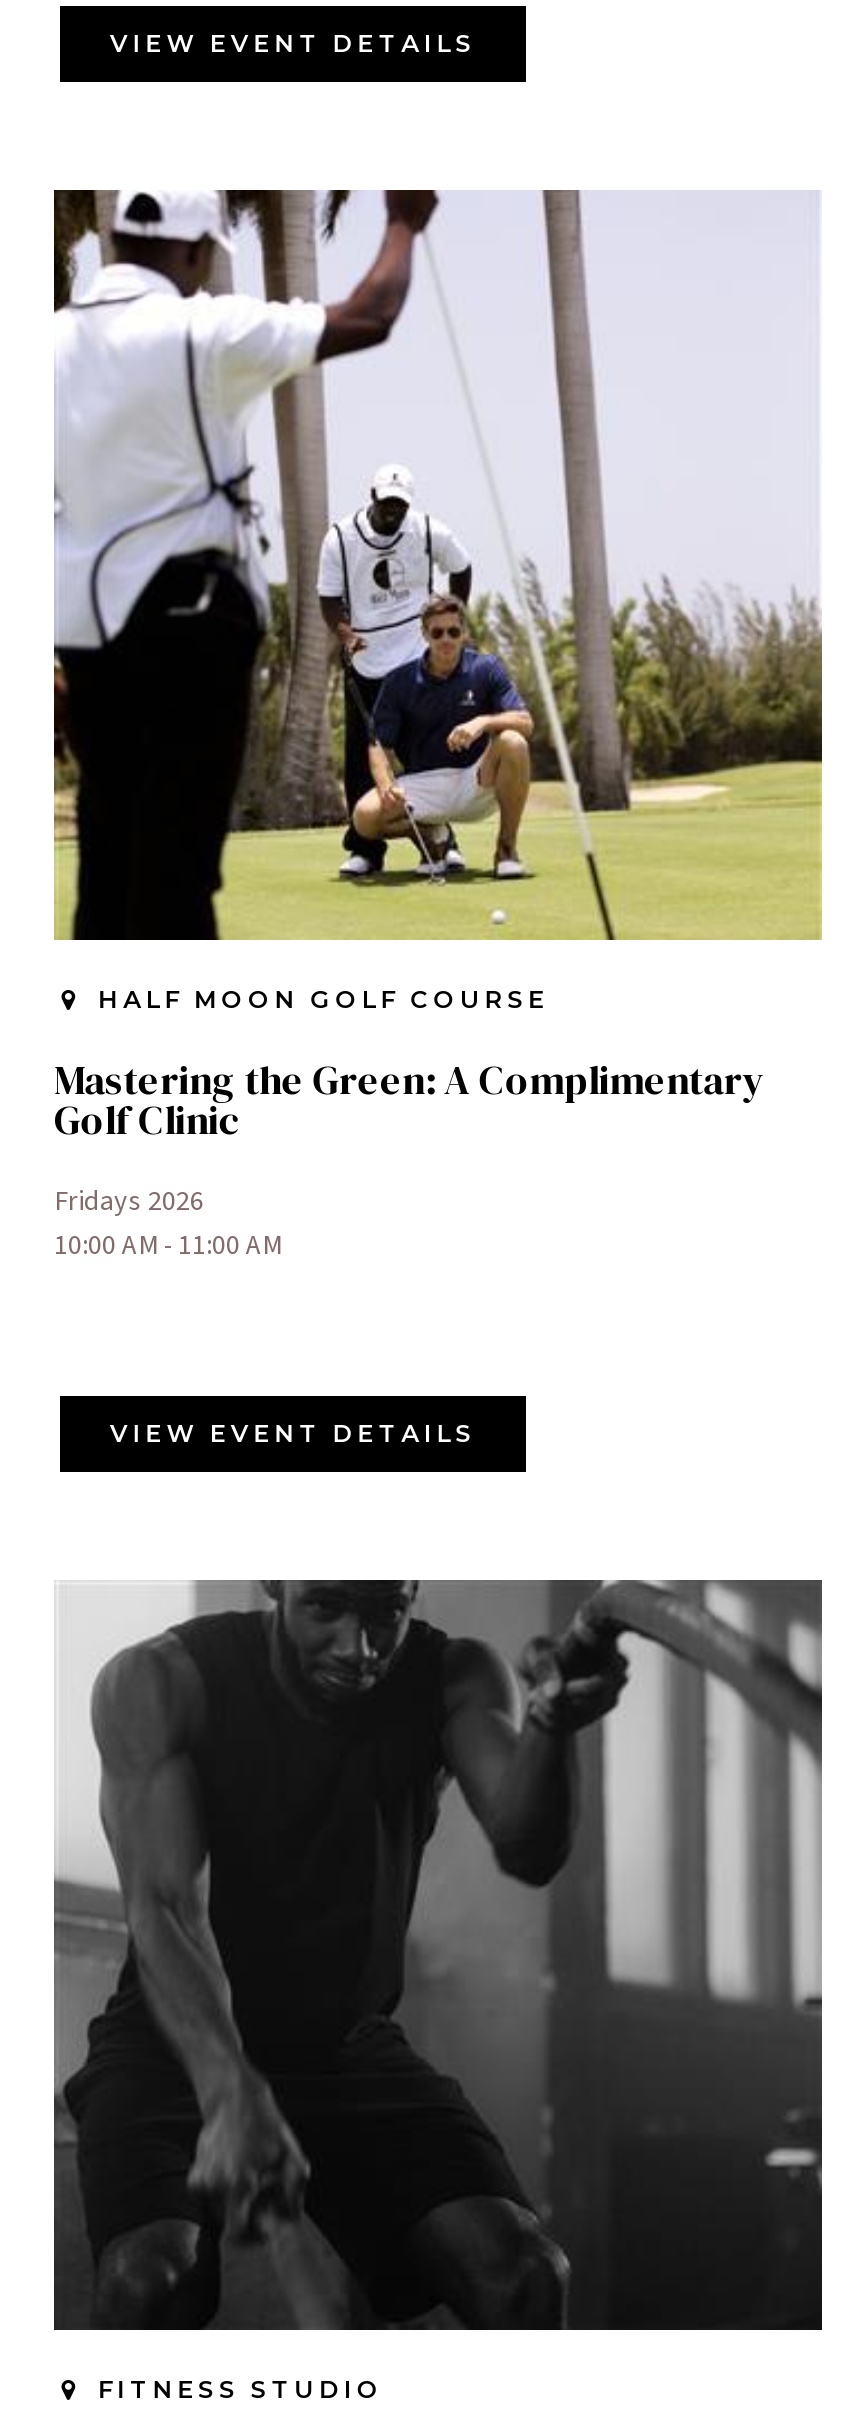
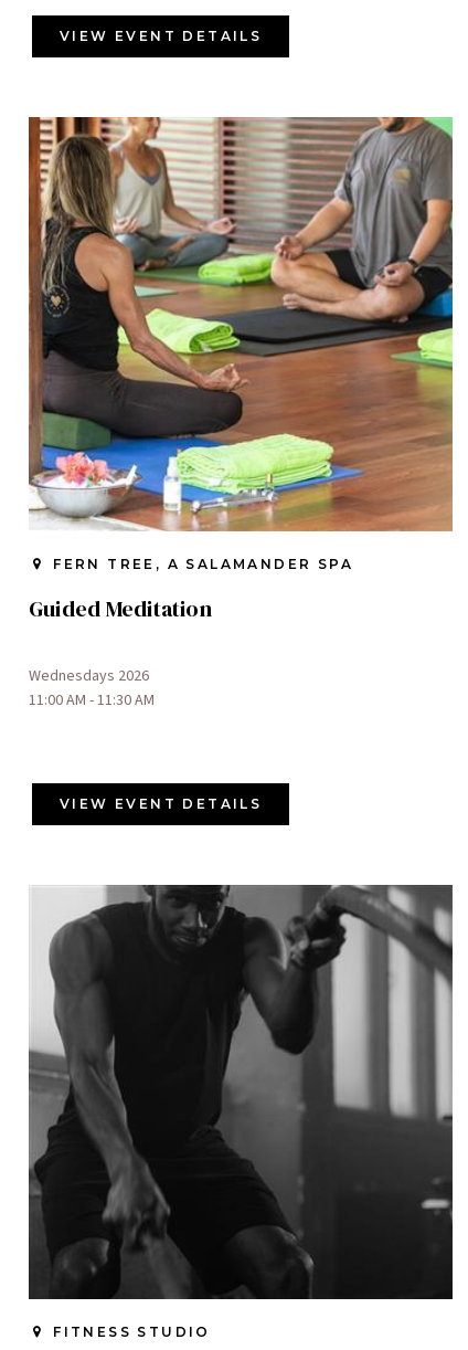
- [image]
- HALF MOON GOLF COURSE
+ [image]
+ FERN TREE, A SALAMANDER SPA

- Mastering the Green: A Complimentary
- Golf Clinic
+ Guided Meditation

- Fridays 2026
- 10:00 AM - 11:00 AM
+ Wednesdays 2026
+ 11:00 AM - 11:30 AM
